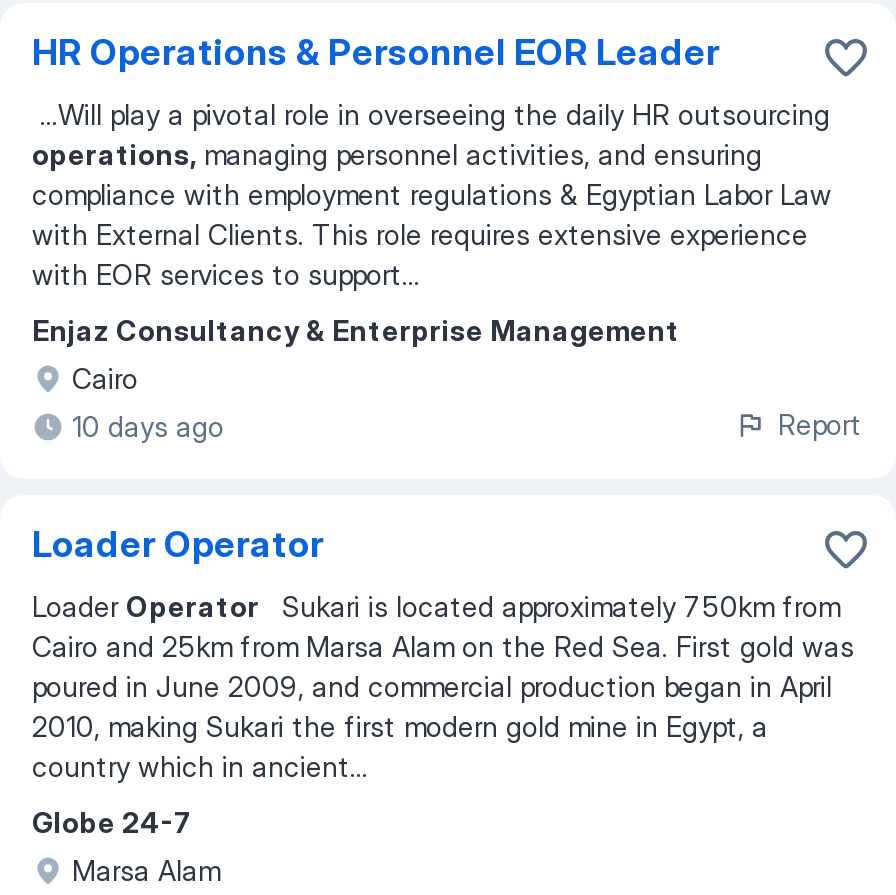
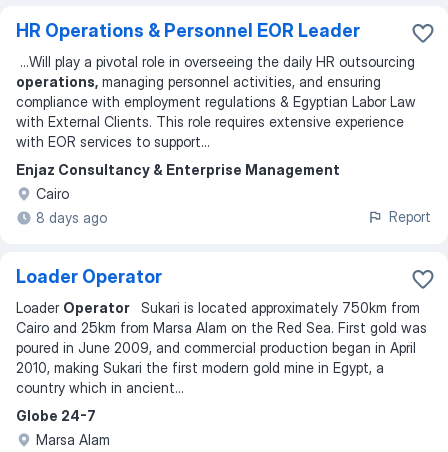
- 10 days ago
+ 8 days ago
